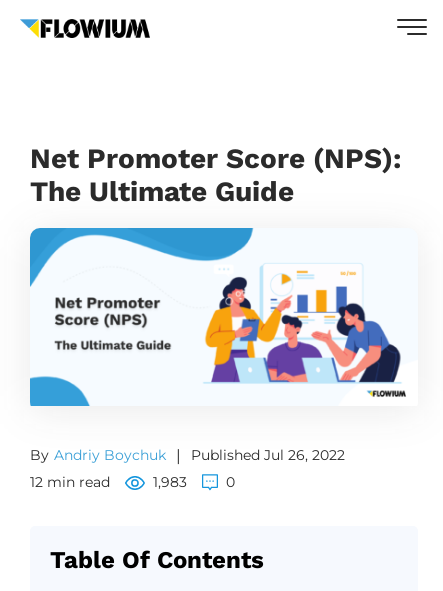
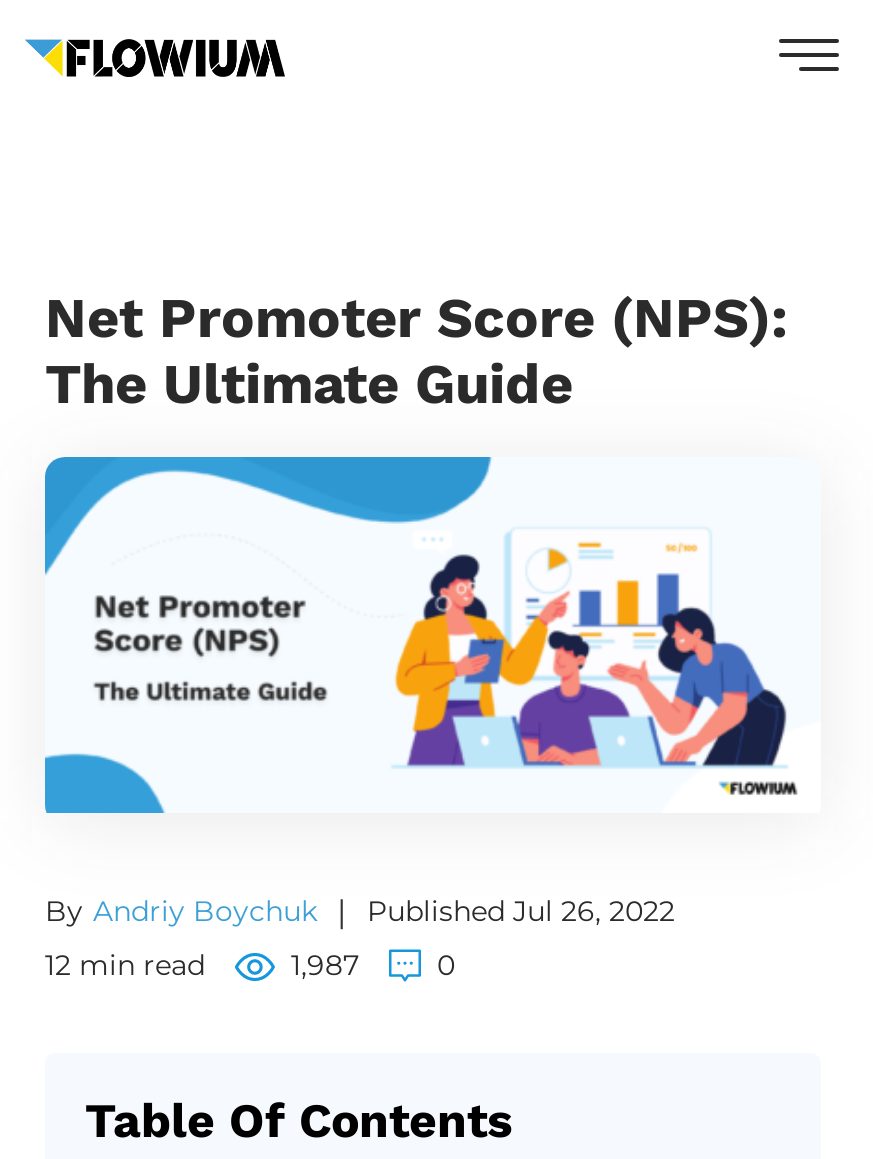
- 1,983
+ 1,987
